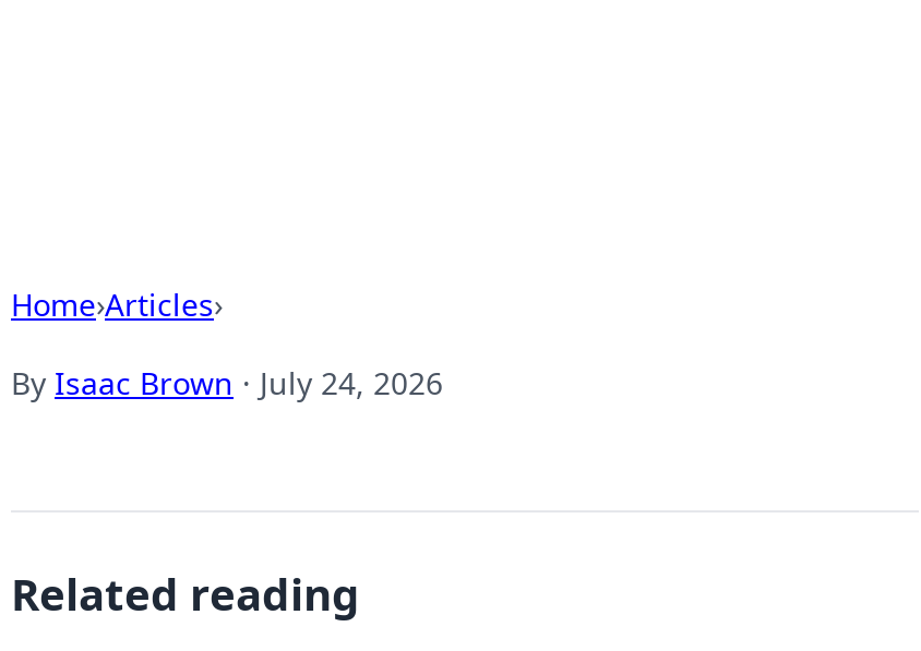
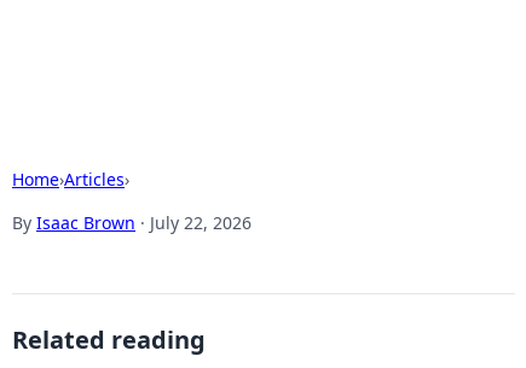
- By Isaac Brown · July 24, 2026
+ By Isaac Brown · July 22, 2026
